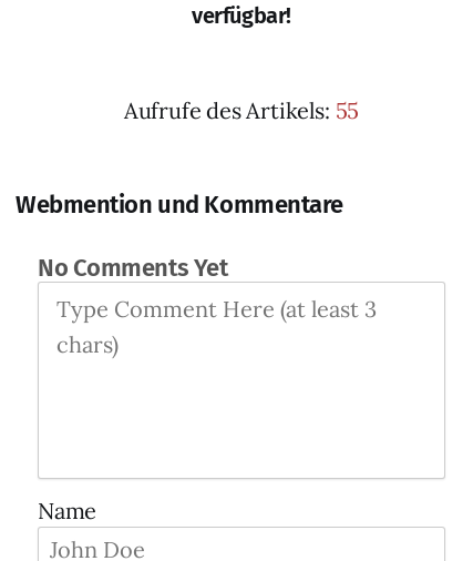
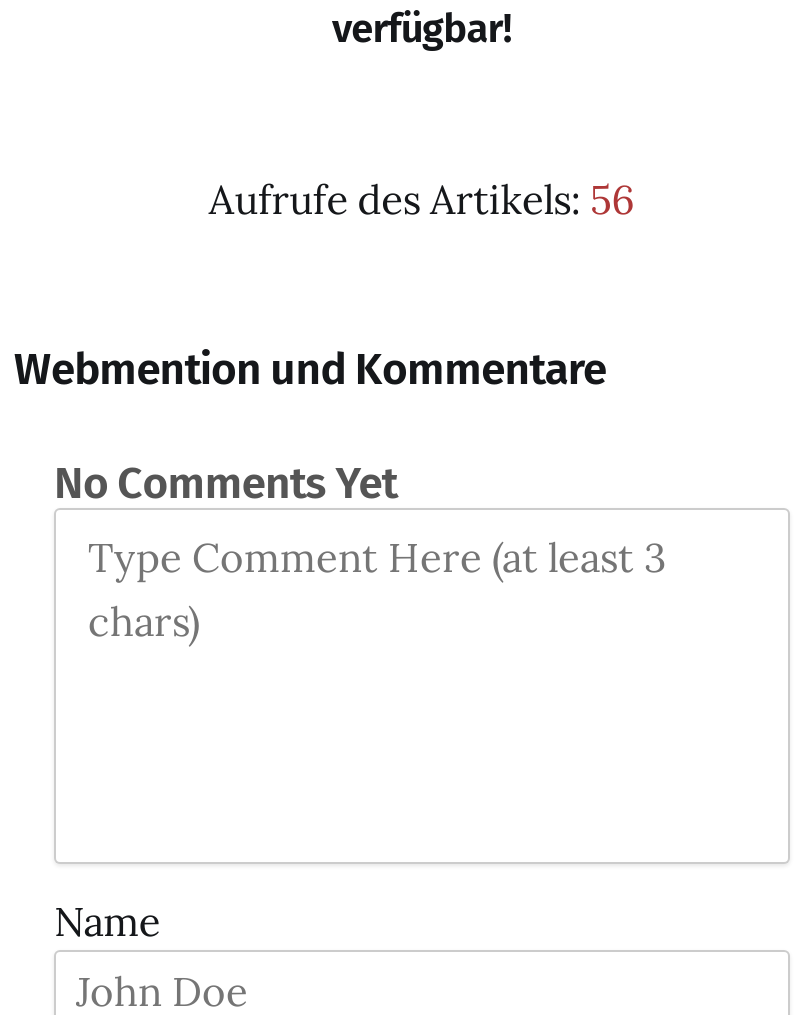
- Aufrufe des Artikels: 55
+ Aufrufe des Artikels: 56
